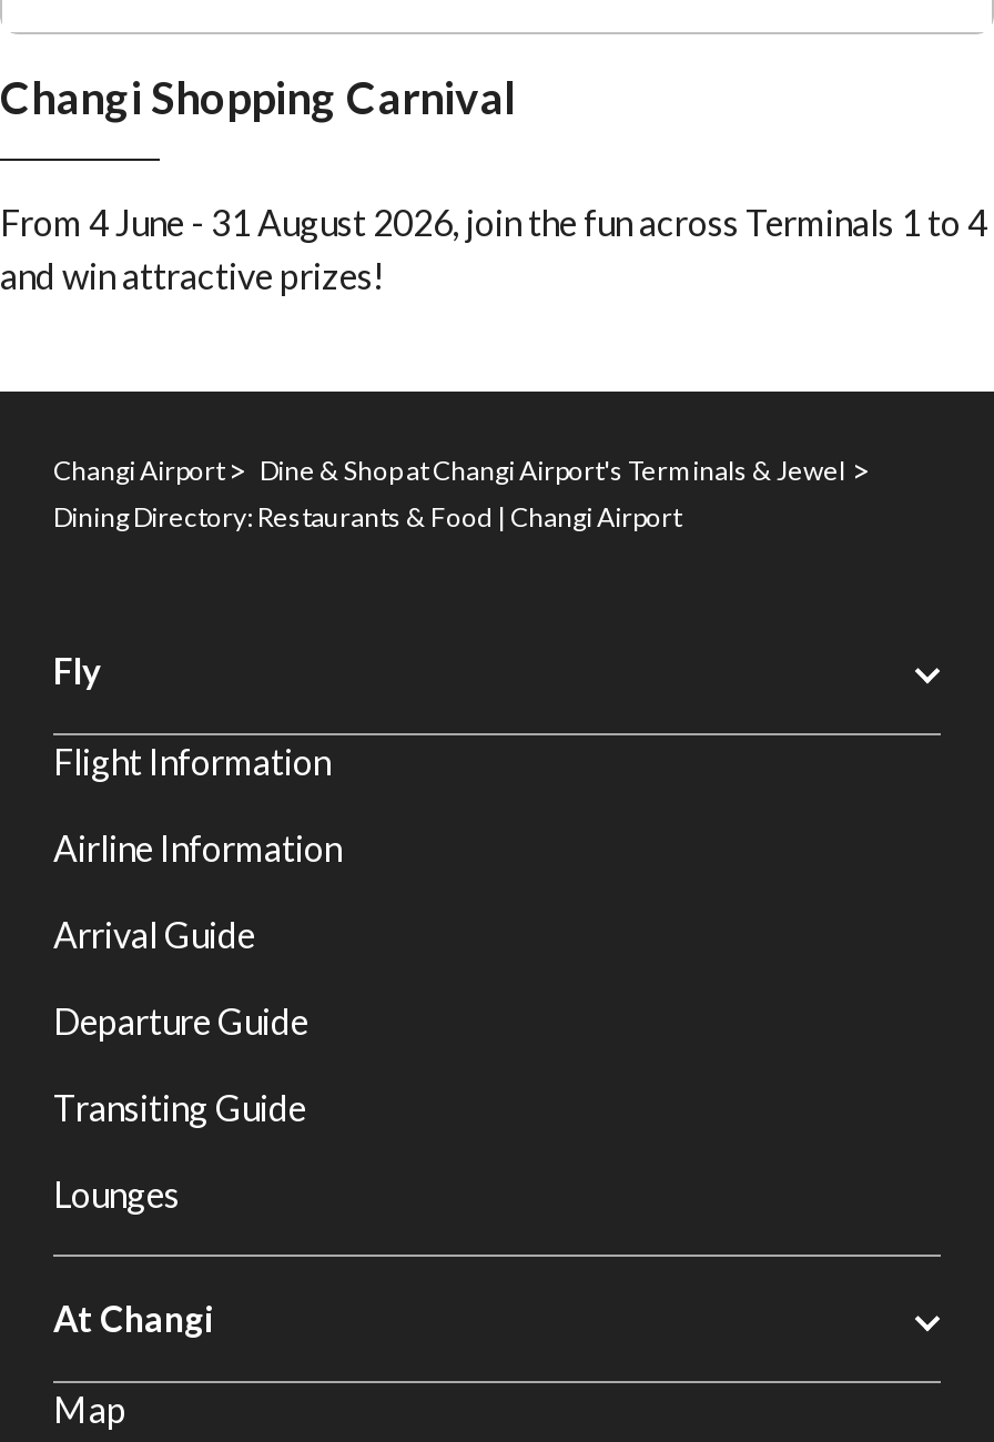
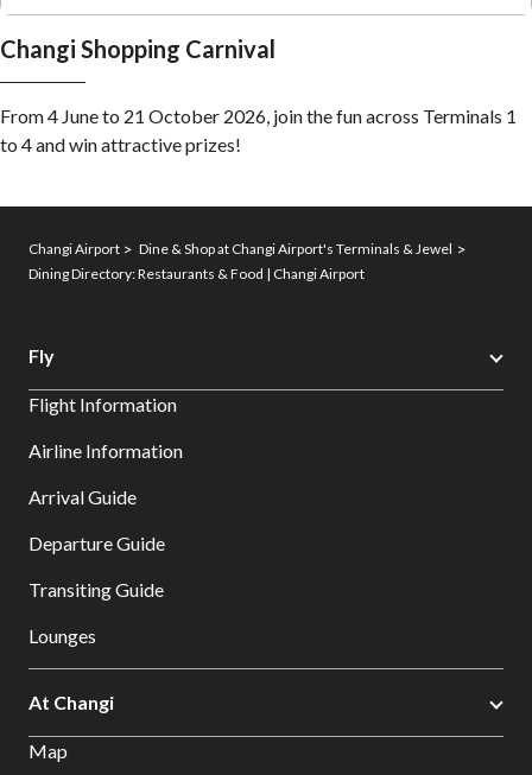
- From 4 June - 31 August 2026, join the fun across Terminals 1 to 4
- and win attractive prizes!
+ From 4 June to 21 October 2026, join the fun across Terminals 1
+ to 4 and win attractive prizes!
